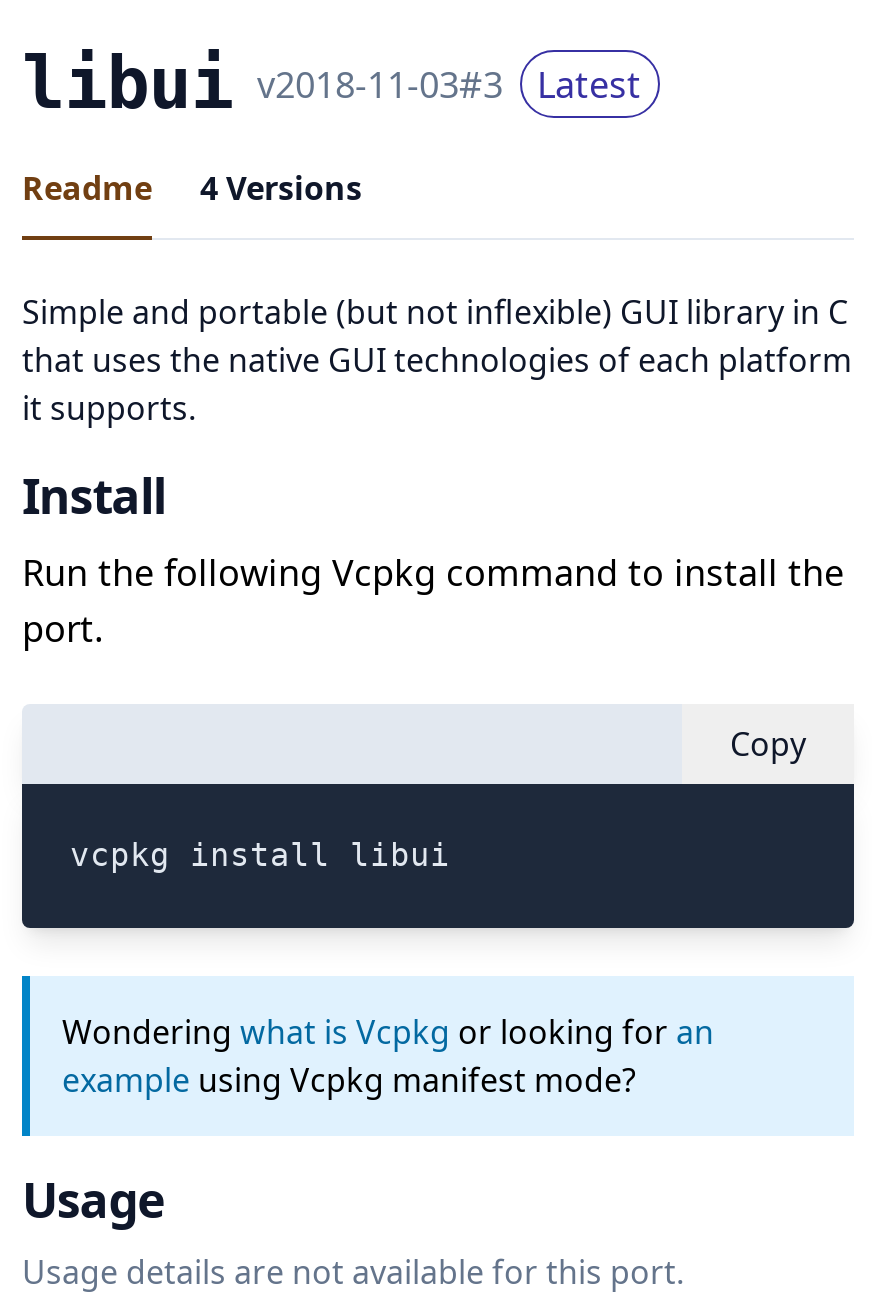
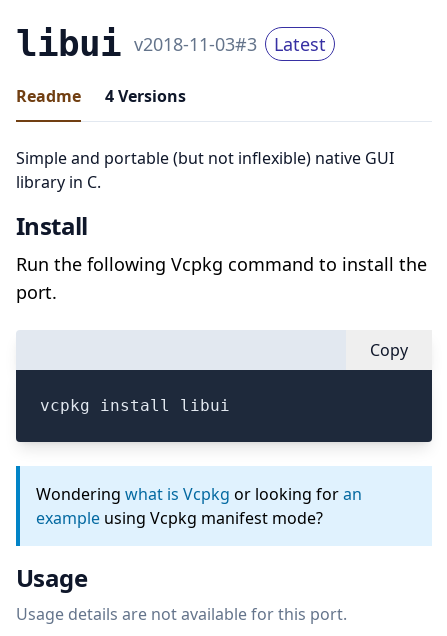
- Simple and portable (but not inflexible) GUI library in C
- that uses the native GUI technologies of each platform
- it supports.
+ Simple and portable (but not inflexible) native GUI
+ library in C.
